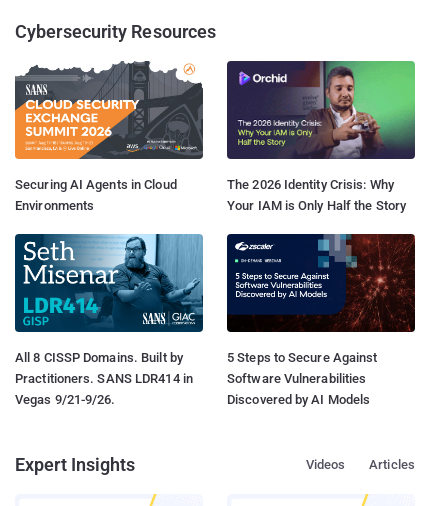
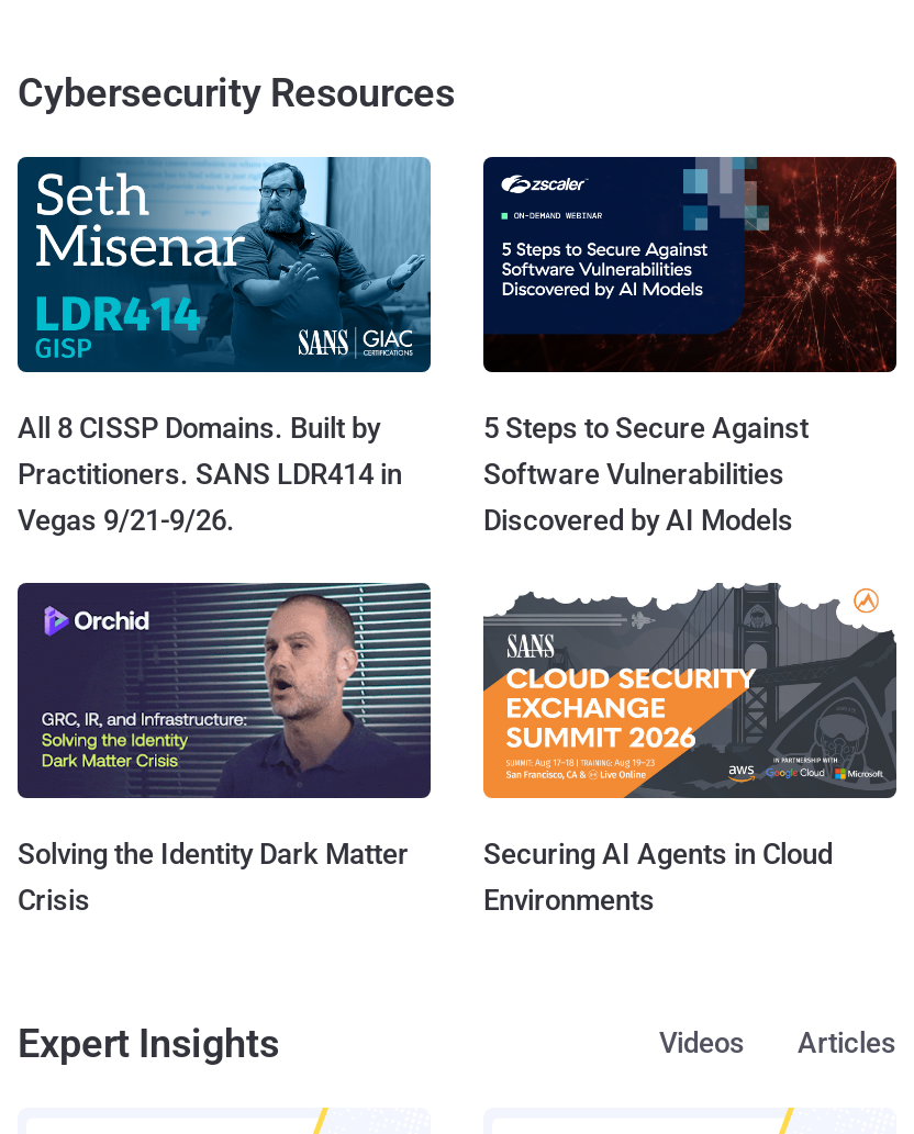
moved down: [image] | Securing AI Agents in Cloud | Environments

- [image]
- The 2026 Identity Crisis: Why
- Your IAM is Only Half the Story

moved up: [image] | All 8 CISSP Domains. Built by | Practitioners. SANS LDR414 in | Vegas 9/21-9/26. | 5 Steps to Secure Against | Software Vulnerabilities | Discovered by AI Models

+ [image]
+ Solving the Identity Dark Matter
+ Crisis
